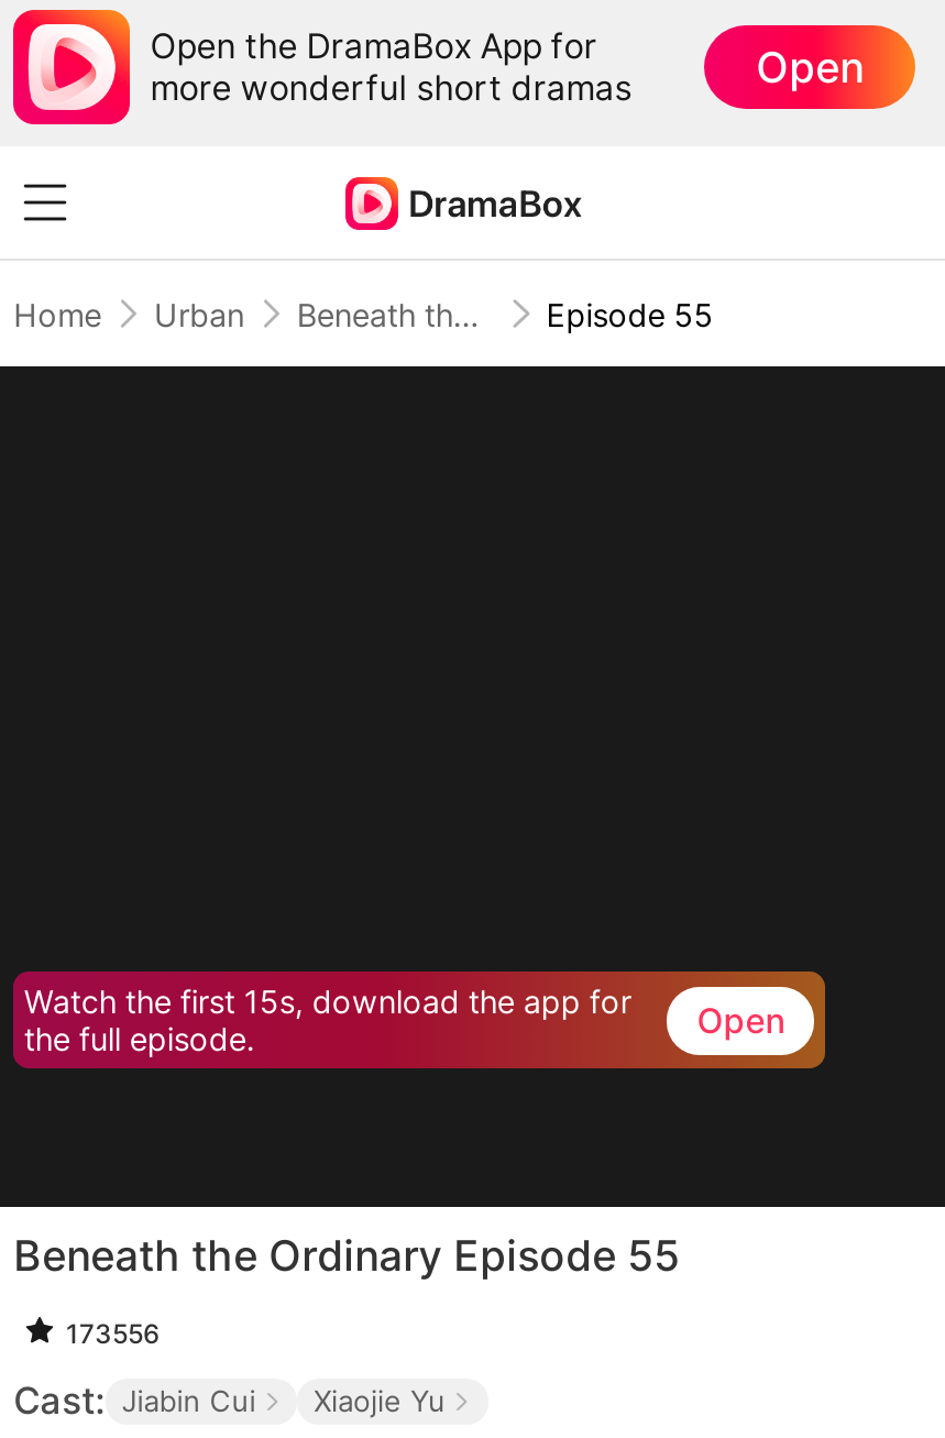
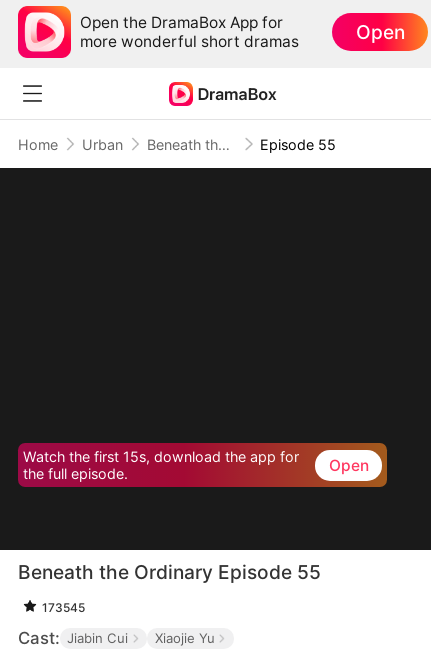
- 173556
+ 173545
